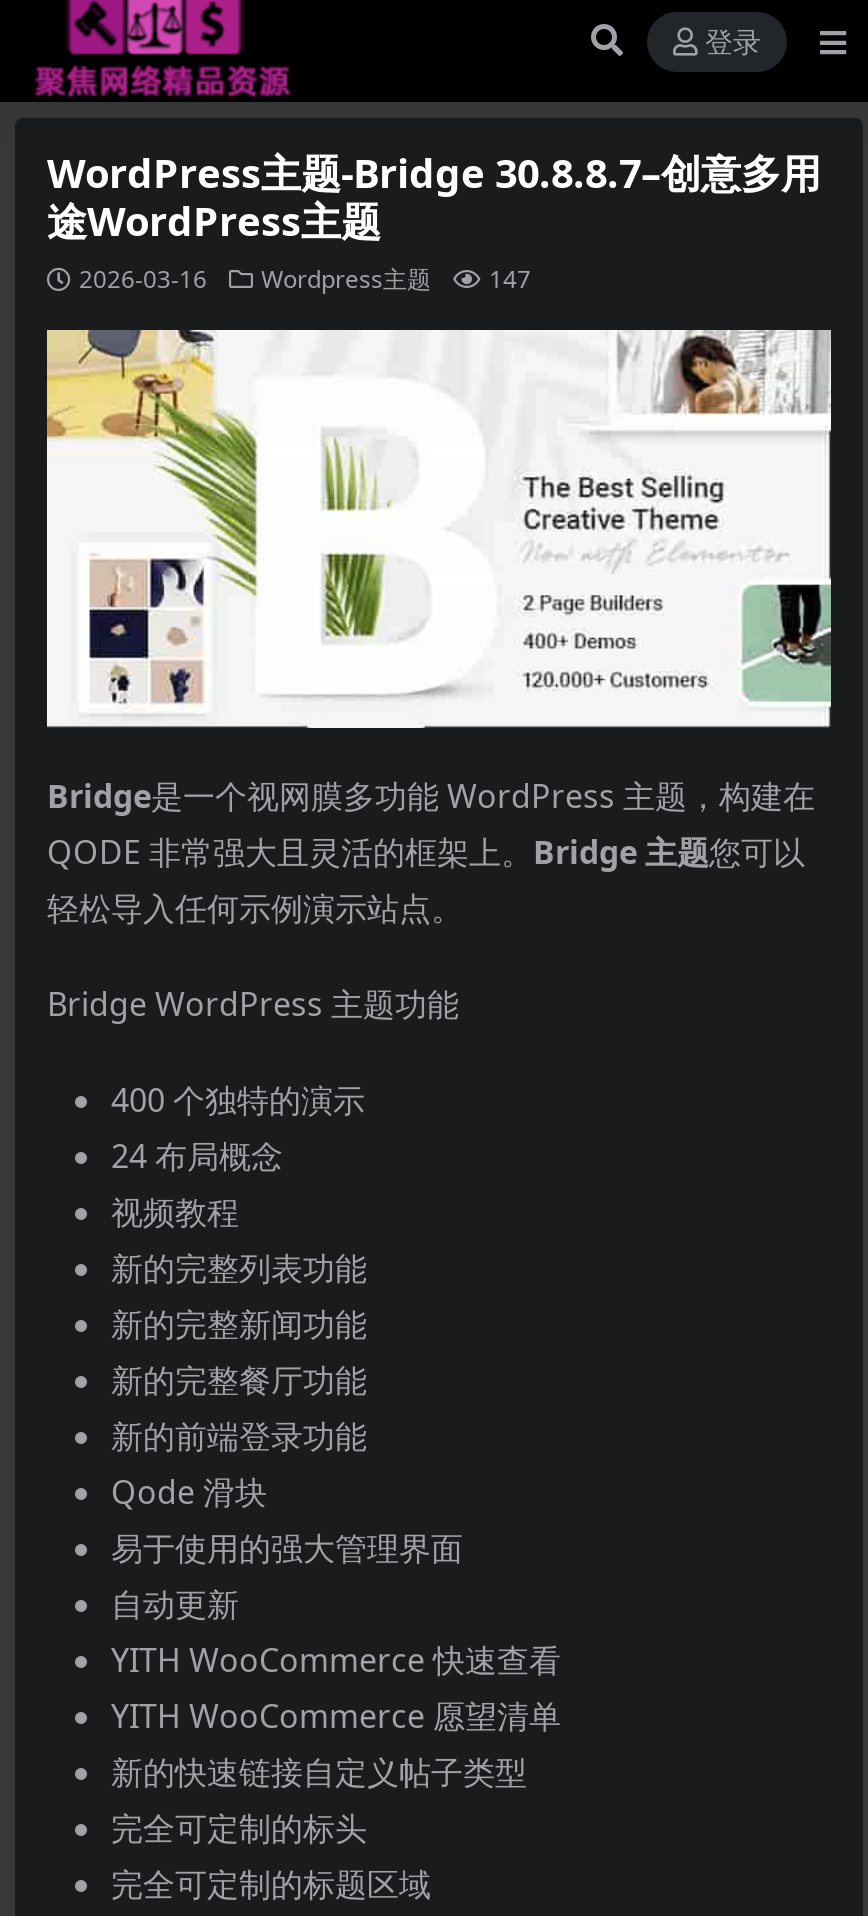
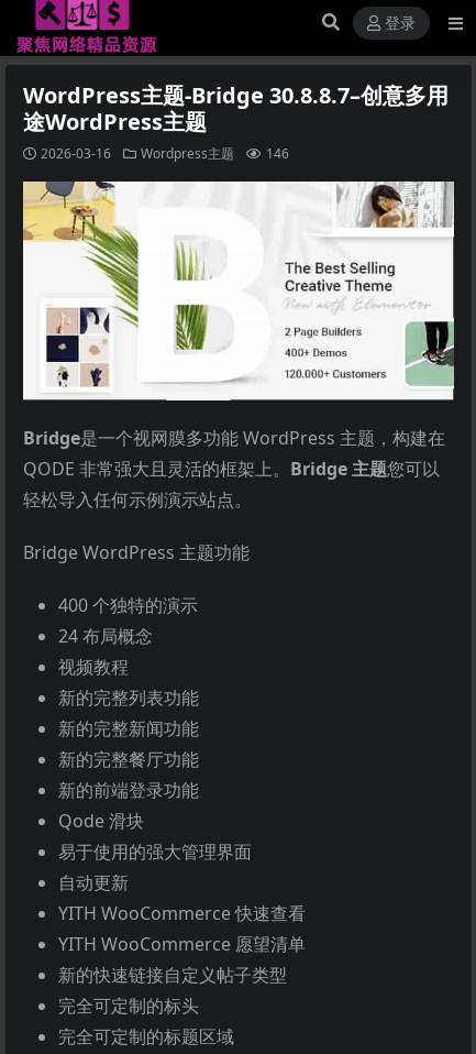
- 2026-03-16 Wordpress主题 147
+ 2026-03-16 Wordpress主题 146
